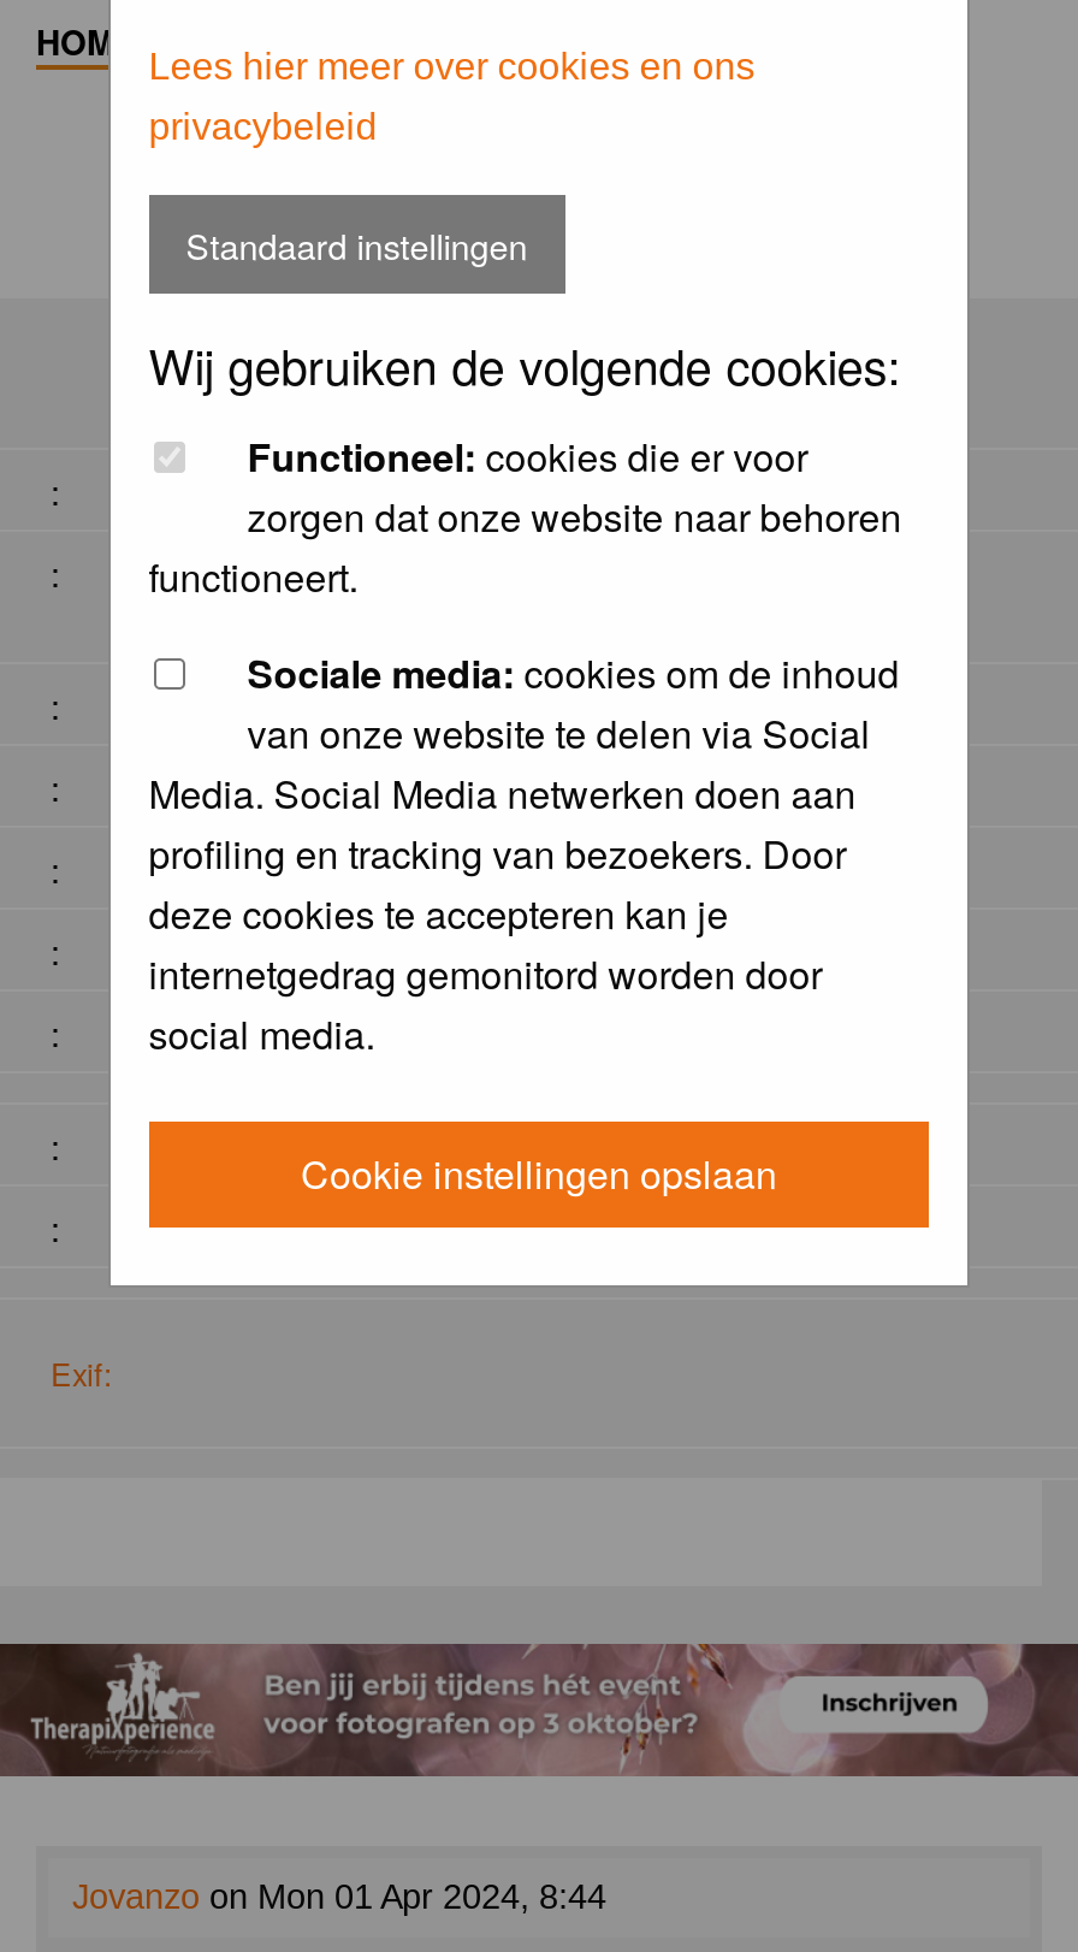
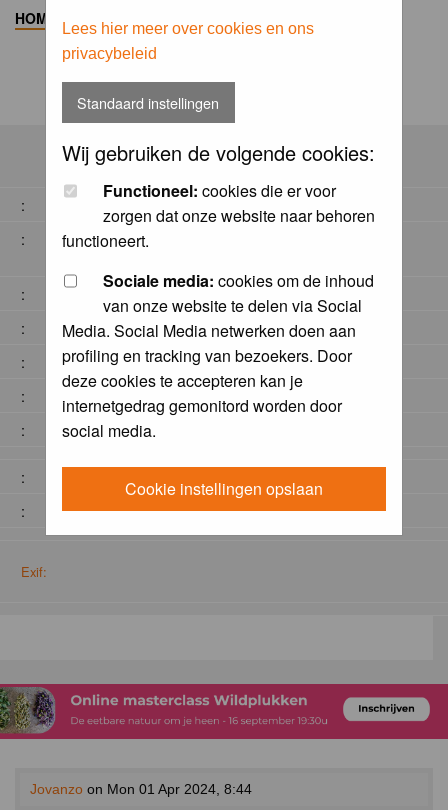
- [image]
+ [image]
